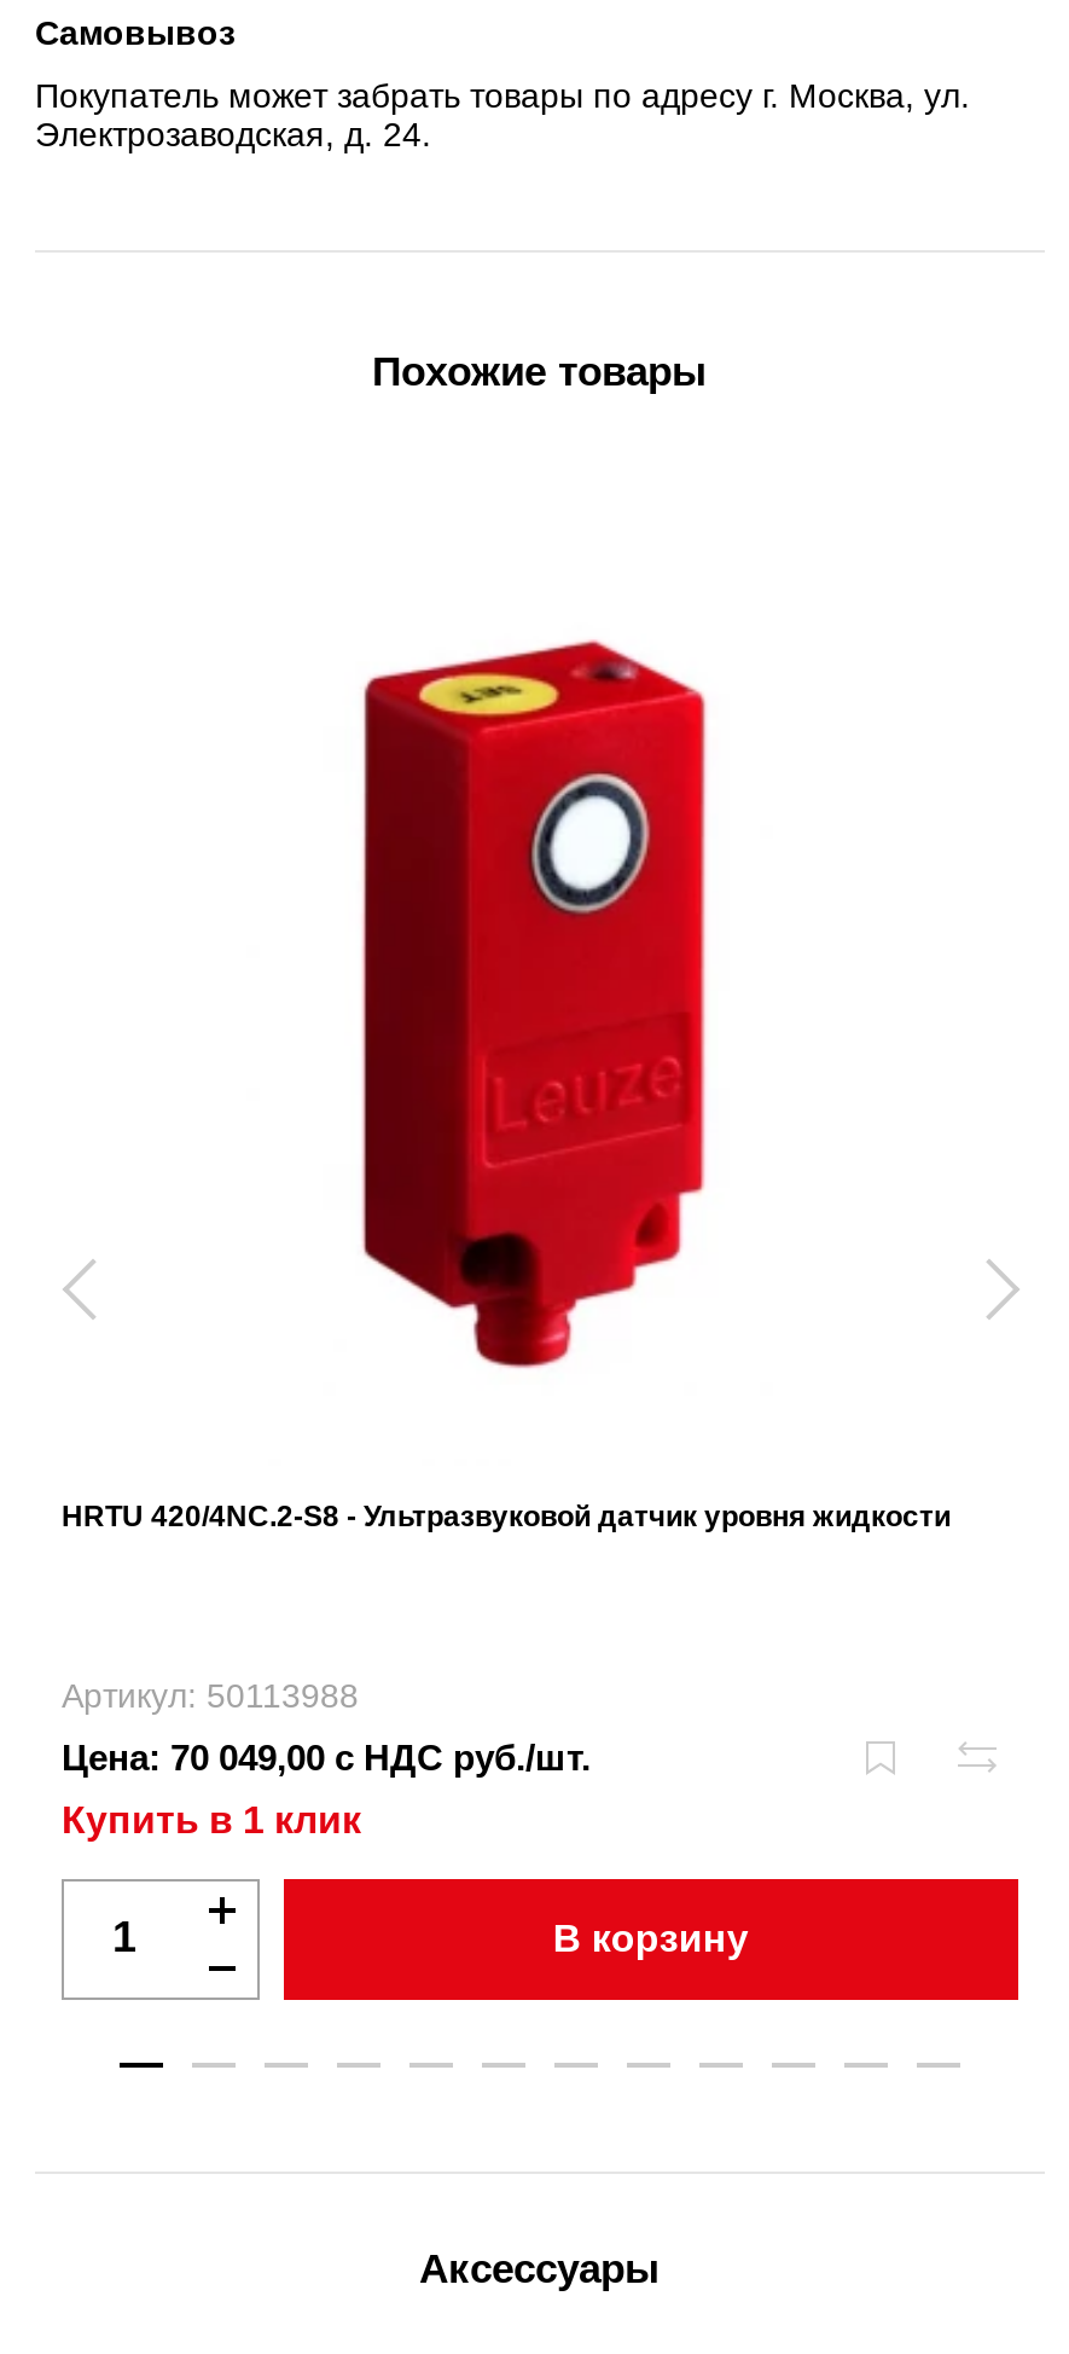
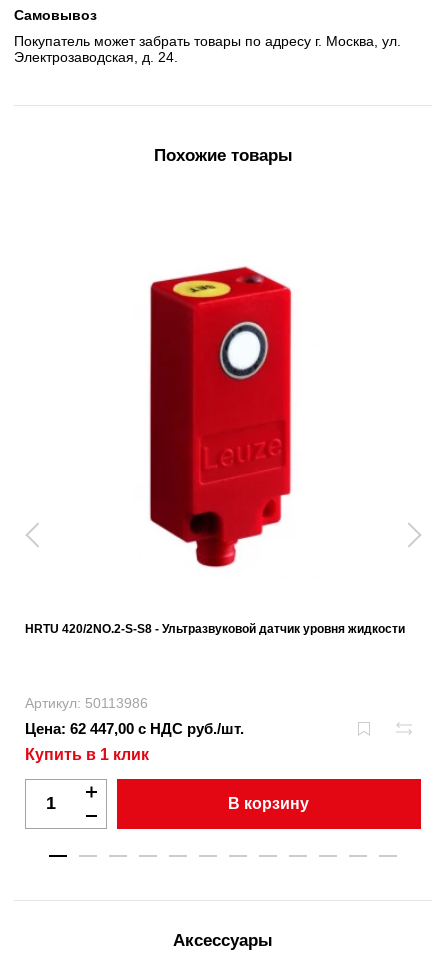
- HRTU 420/4NC.2-S8 - Ультразвуковой датчик уровня жидкости
+ HRTU 420/2NO.2-S-S8 - Ультразвуковой датчик уровня жидкости

- Артикул: 50113988
+ Артикул: 50113986

- Цена: 70 049,00 с НДС руб./шт.
+ Цена: 62 447,00 с НДС руб./шт.
